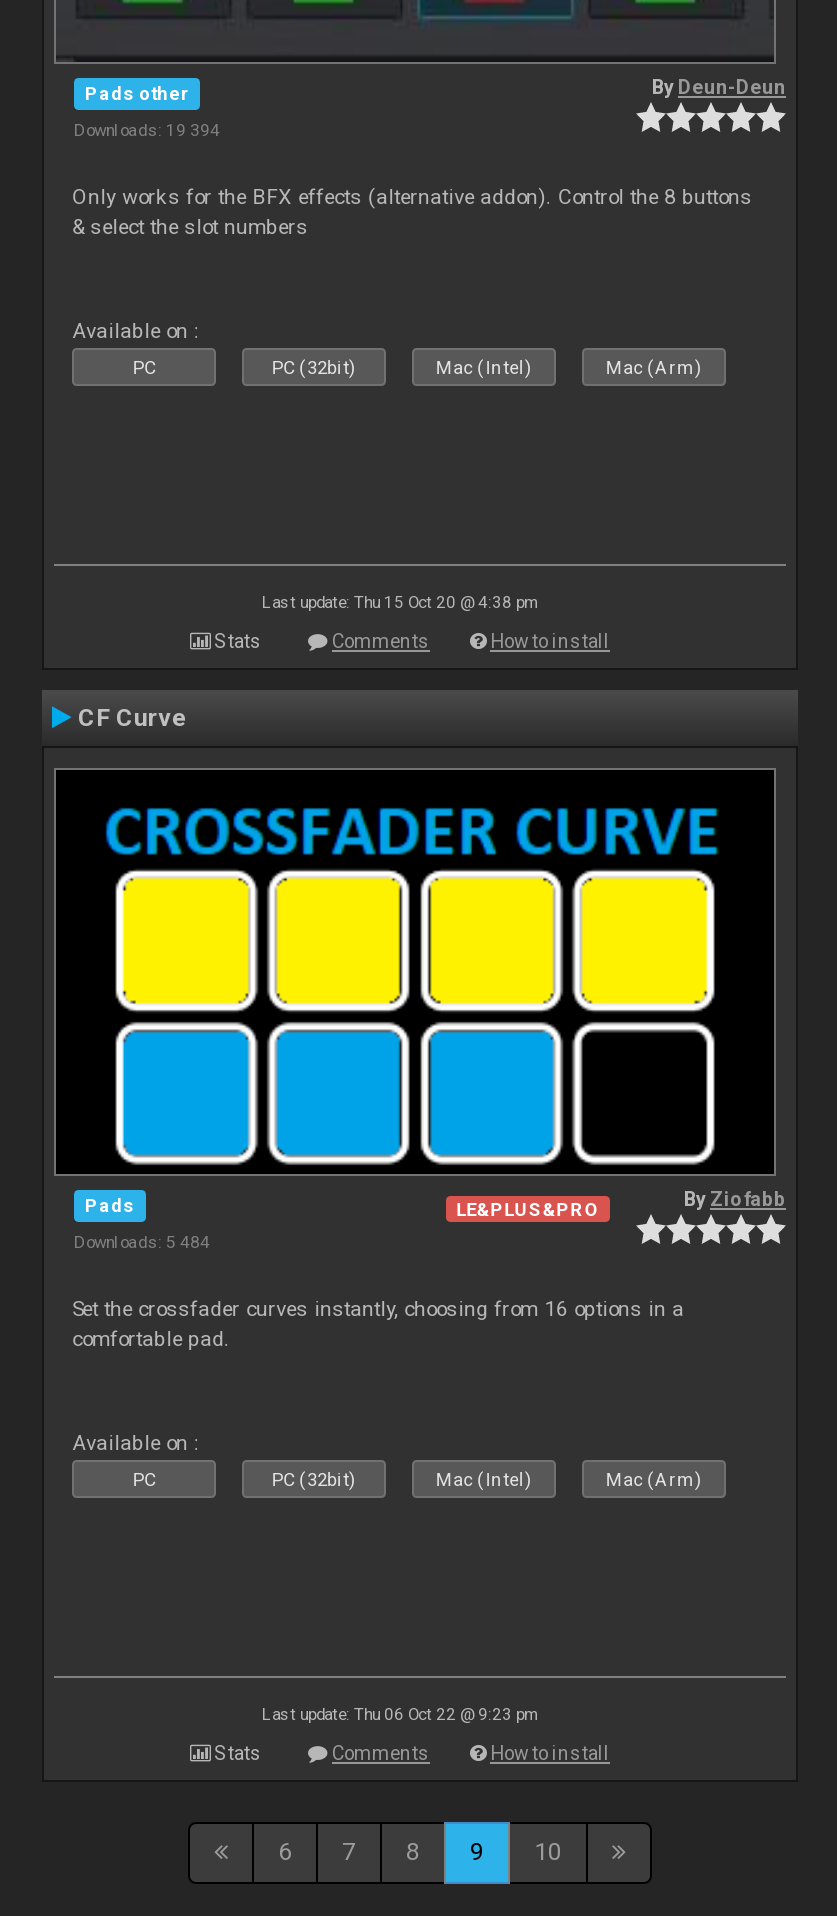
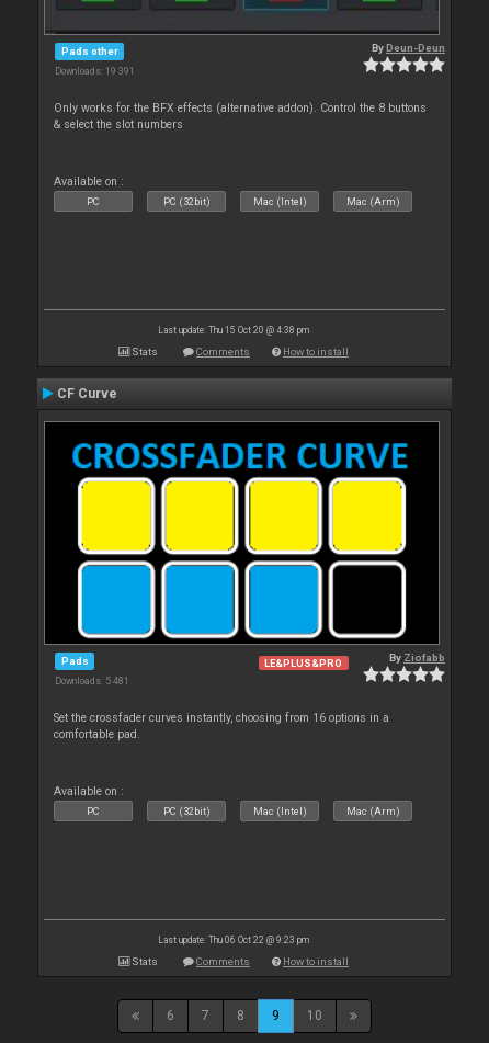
- Downloads: 19 394
+ Downloads: 19 391

- Downloads: 5 484
+ Downloads: 5 481
